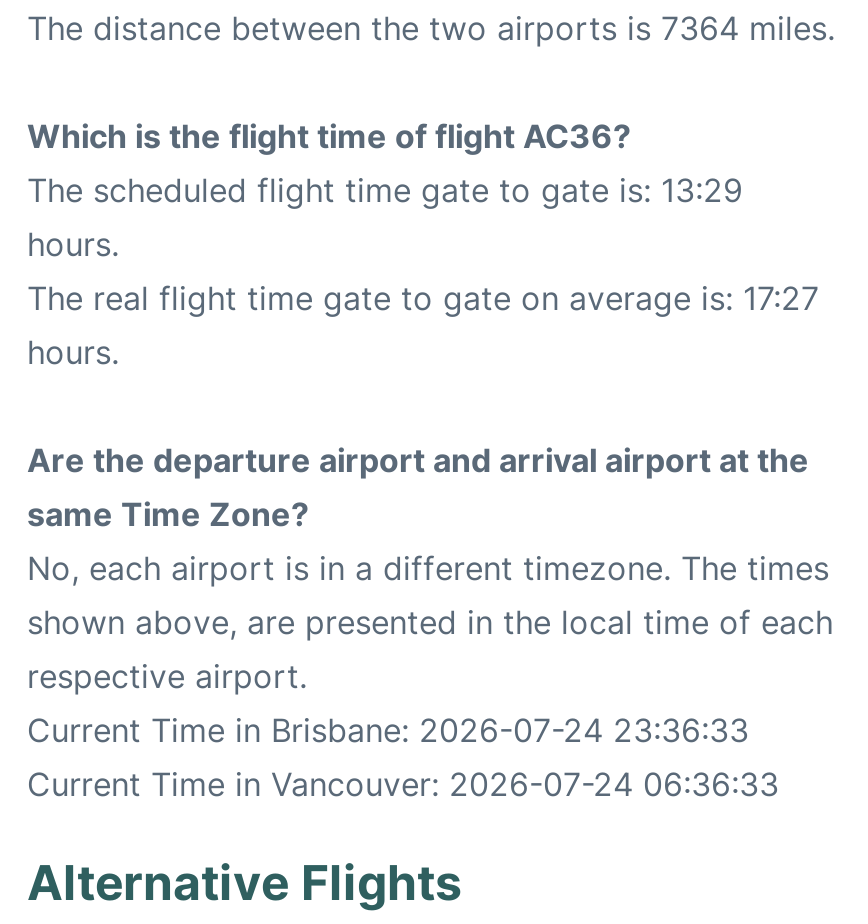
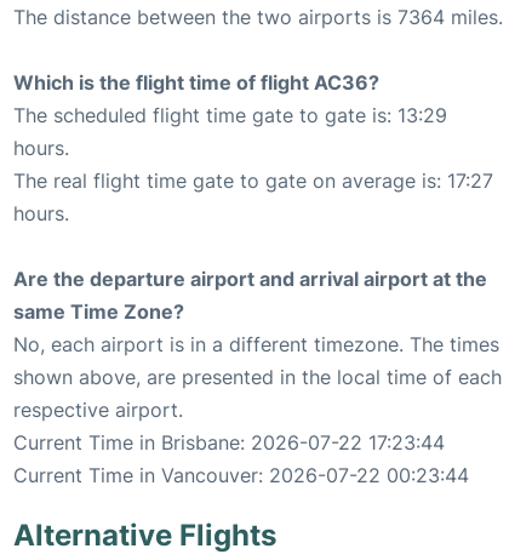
- Current Time in Brisbane: 2026-07-24 23:36:33
+ Current Time in Brisbane: 2026-07-22 17:23:44

- Current Time in Vancouver: 2026-07-24 06:36:33
+ Current Time in Vancouver: 2026-07-22 00:23:44
